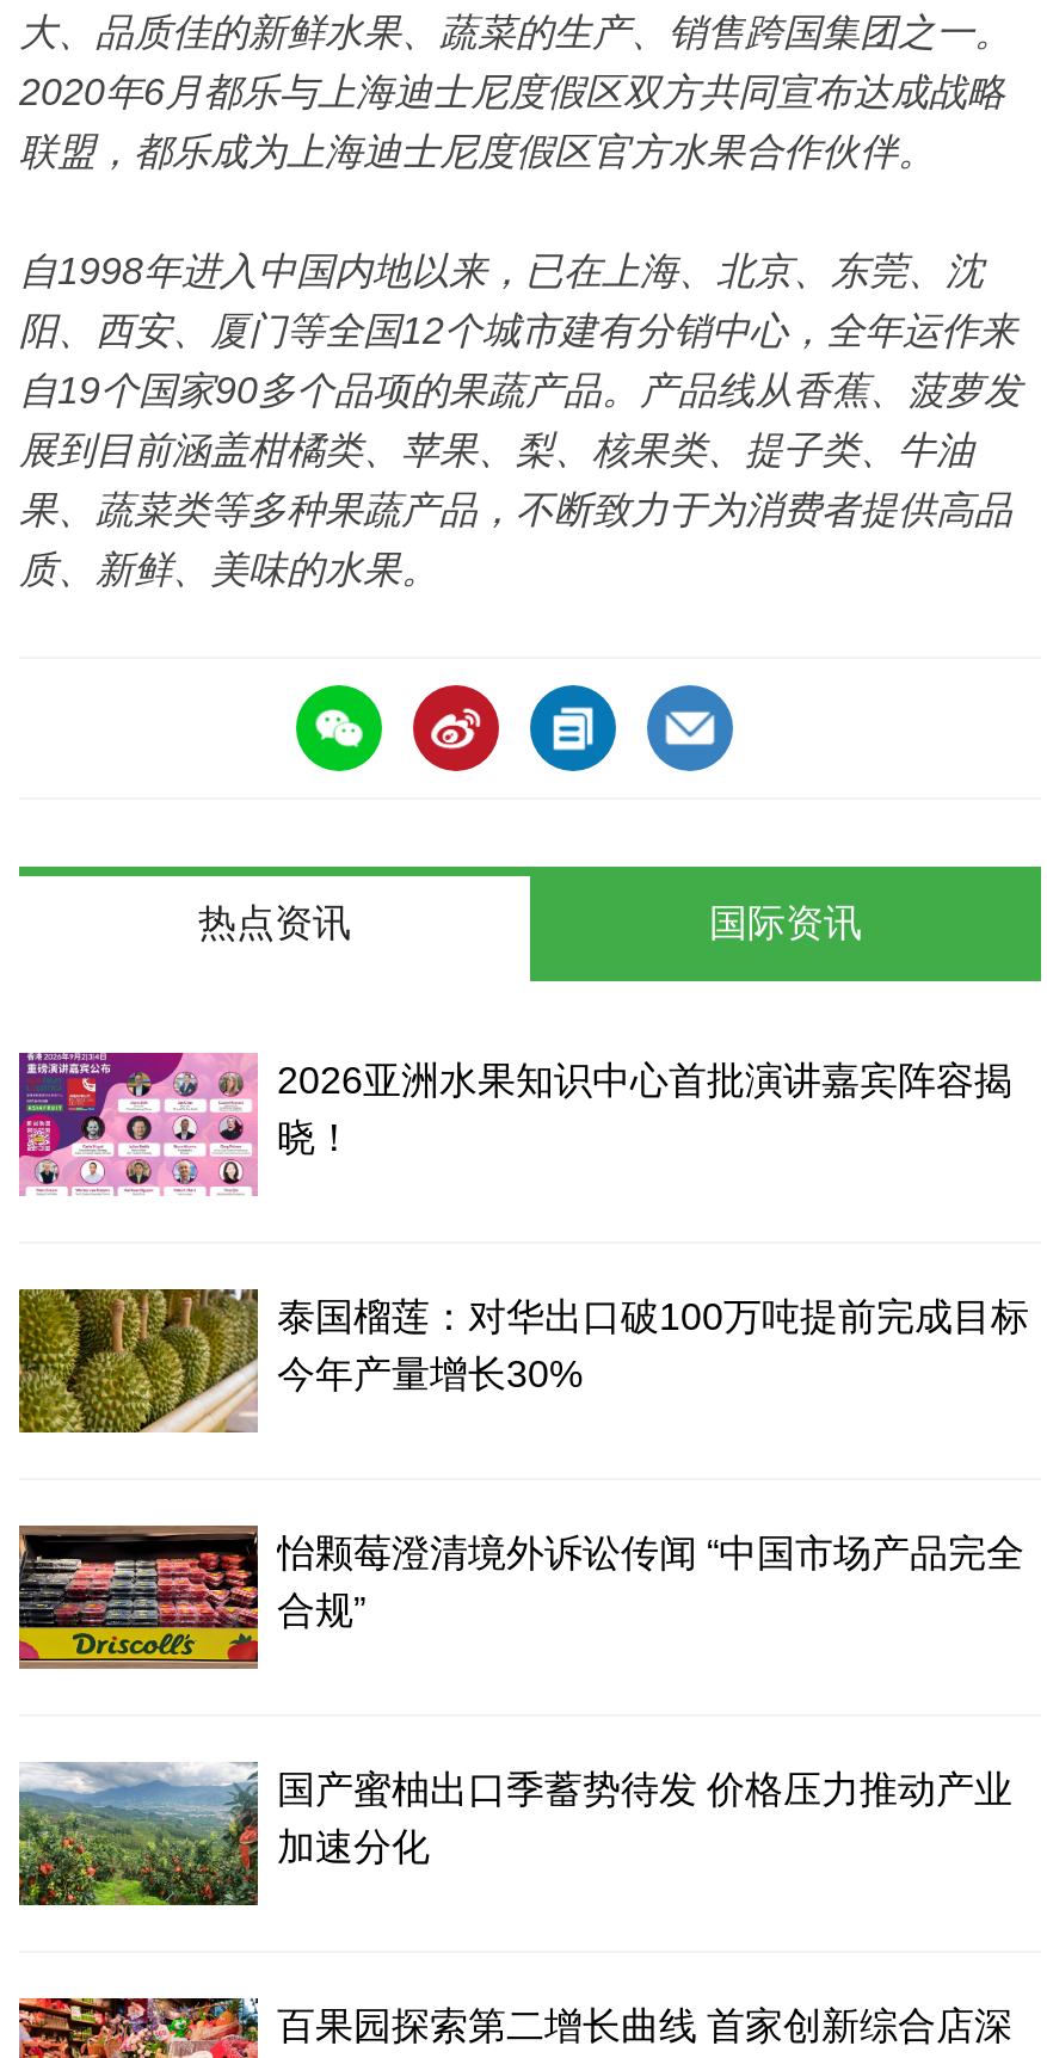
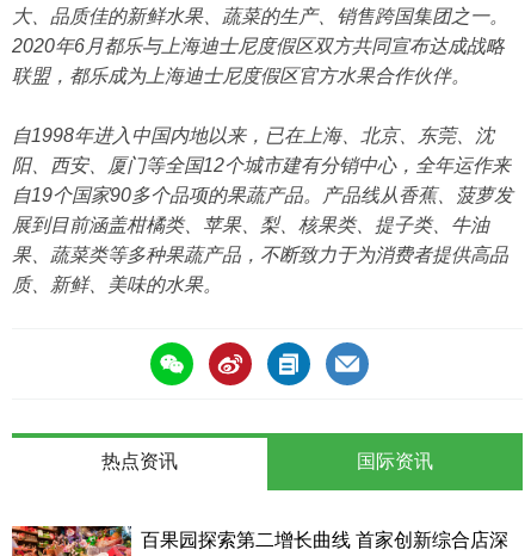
- [image]
- 2026亚洲水果知识中心首批演讲嘉宾阵容揭
- 晓！

- [image]
- 泰国榴莲：对华出口破100万吨提前完成目标
- 今年产量增长30%

- [image]
- 怡颗莓澄清境外诉讼传闻 “中国市场产品完全
- 合规”

- [image]
- 国产蜜柚出口季蓄势待发 价格压力推动产业
- 加速分化
